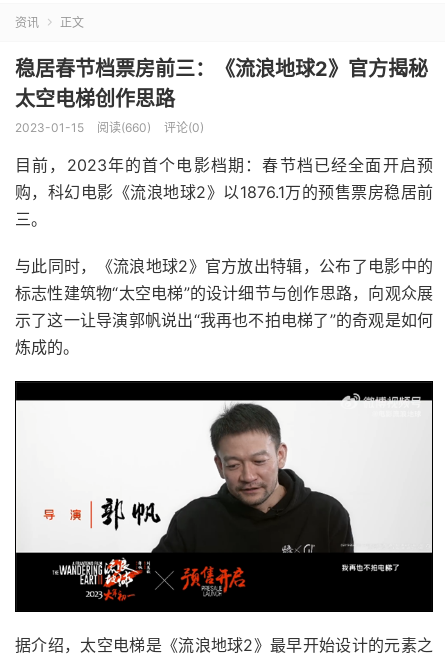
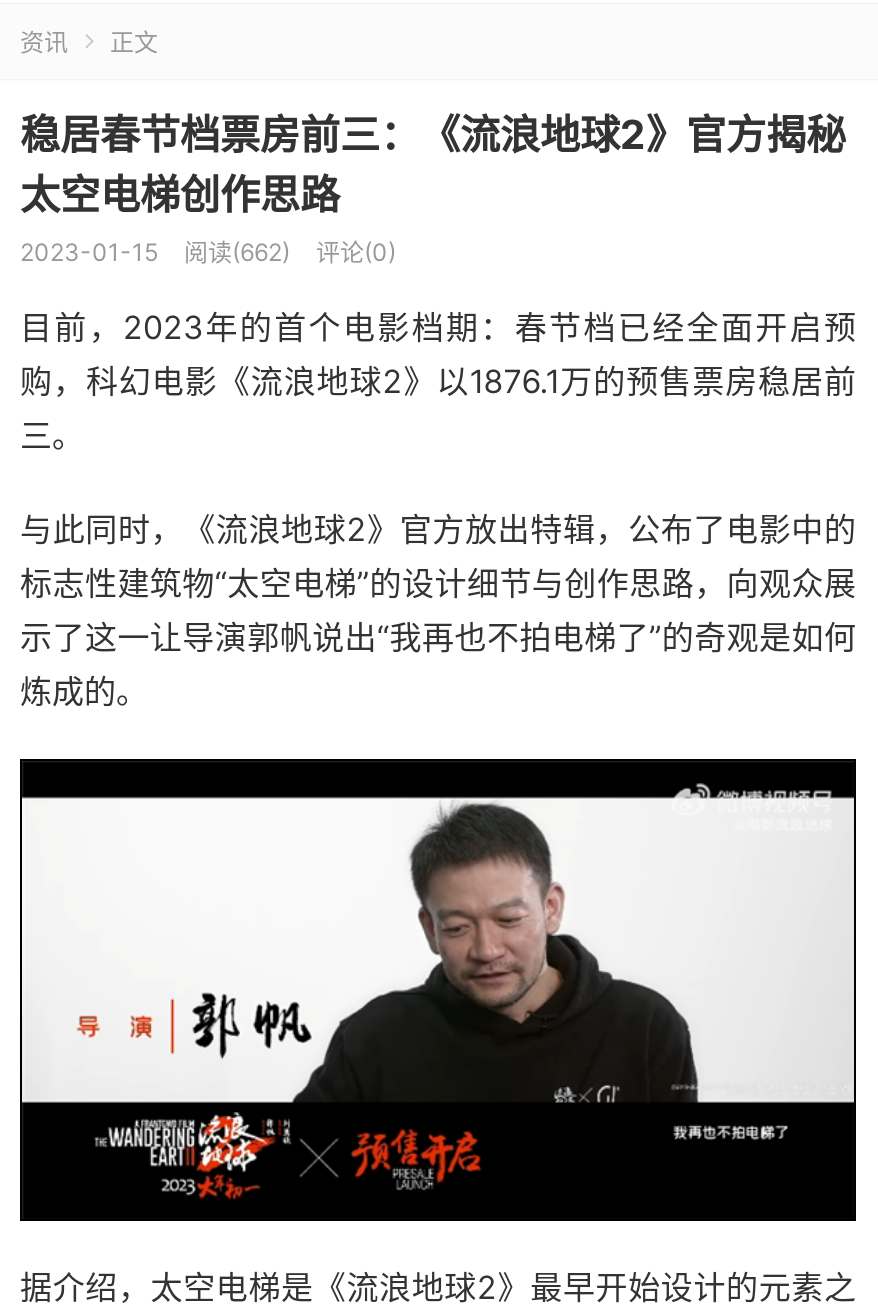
- 2023-01-15 阅读(660) 评论(0)
+ 2023-01-15 阅读(662) 评论(0)
